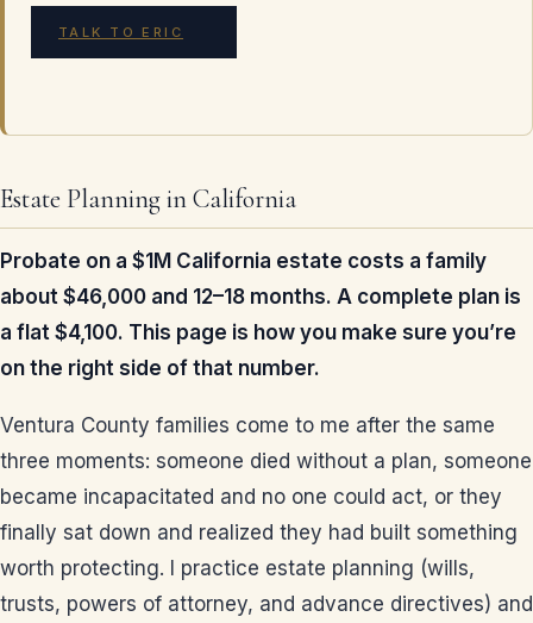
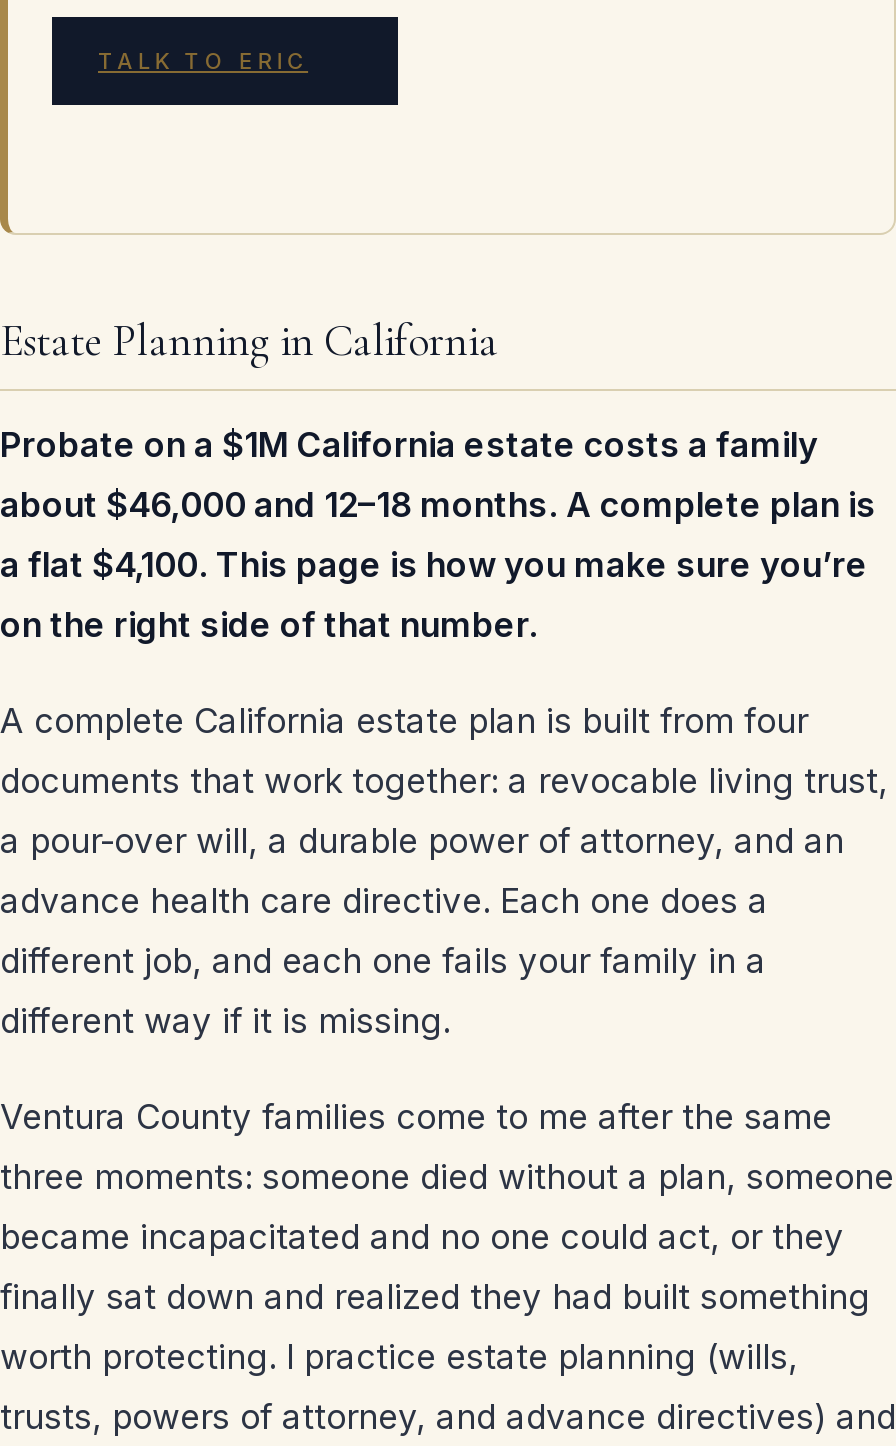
+ A complete California estate plan is built from four
+ documents that work together: a revocable living trust,
+ a pour-over will, a durable power of attorney, and an
+ advance health care directive. Each one does a
+ different job, and each one fails your family in a
+ different way if it is missing.
